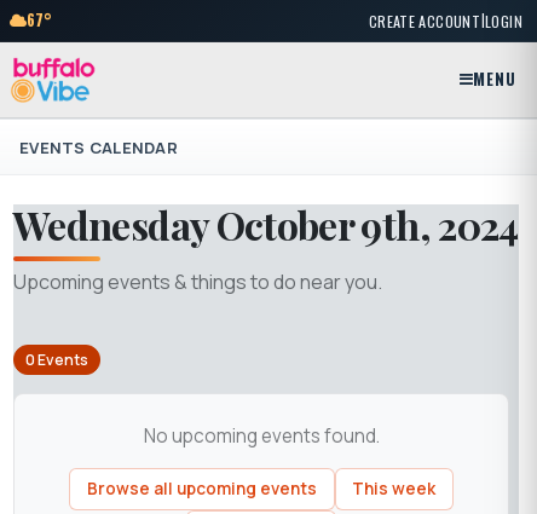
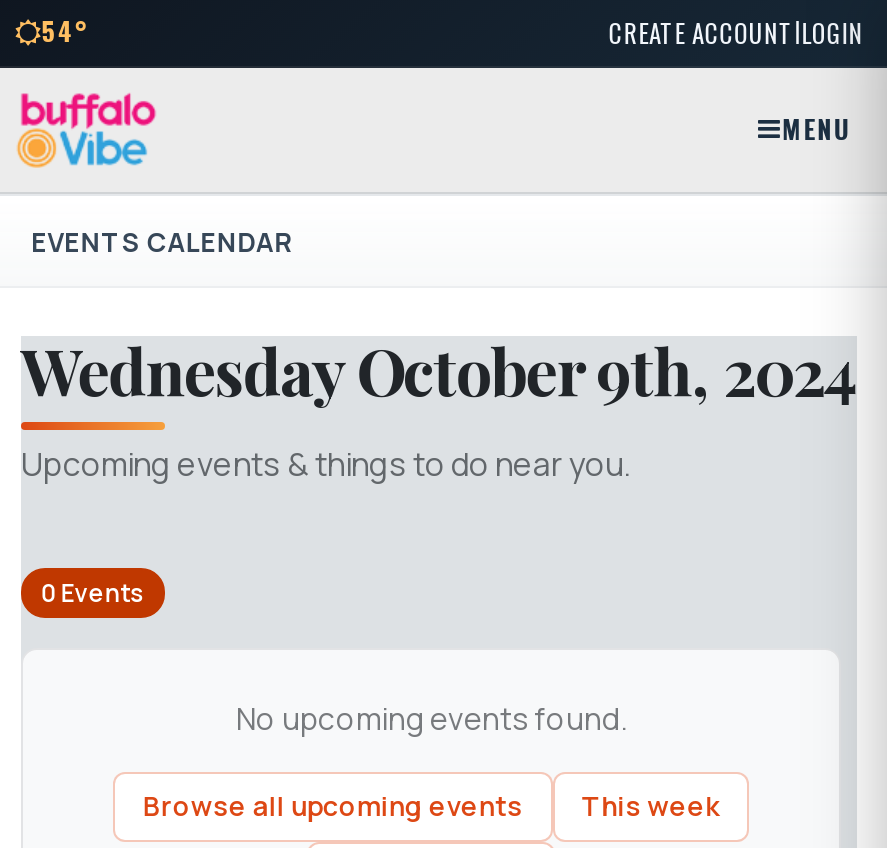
- 67°
+ 54°
